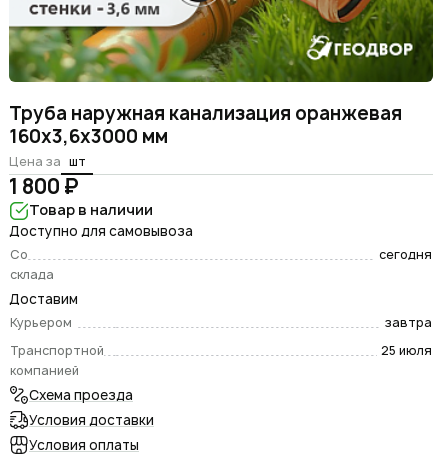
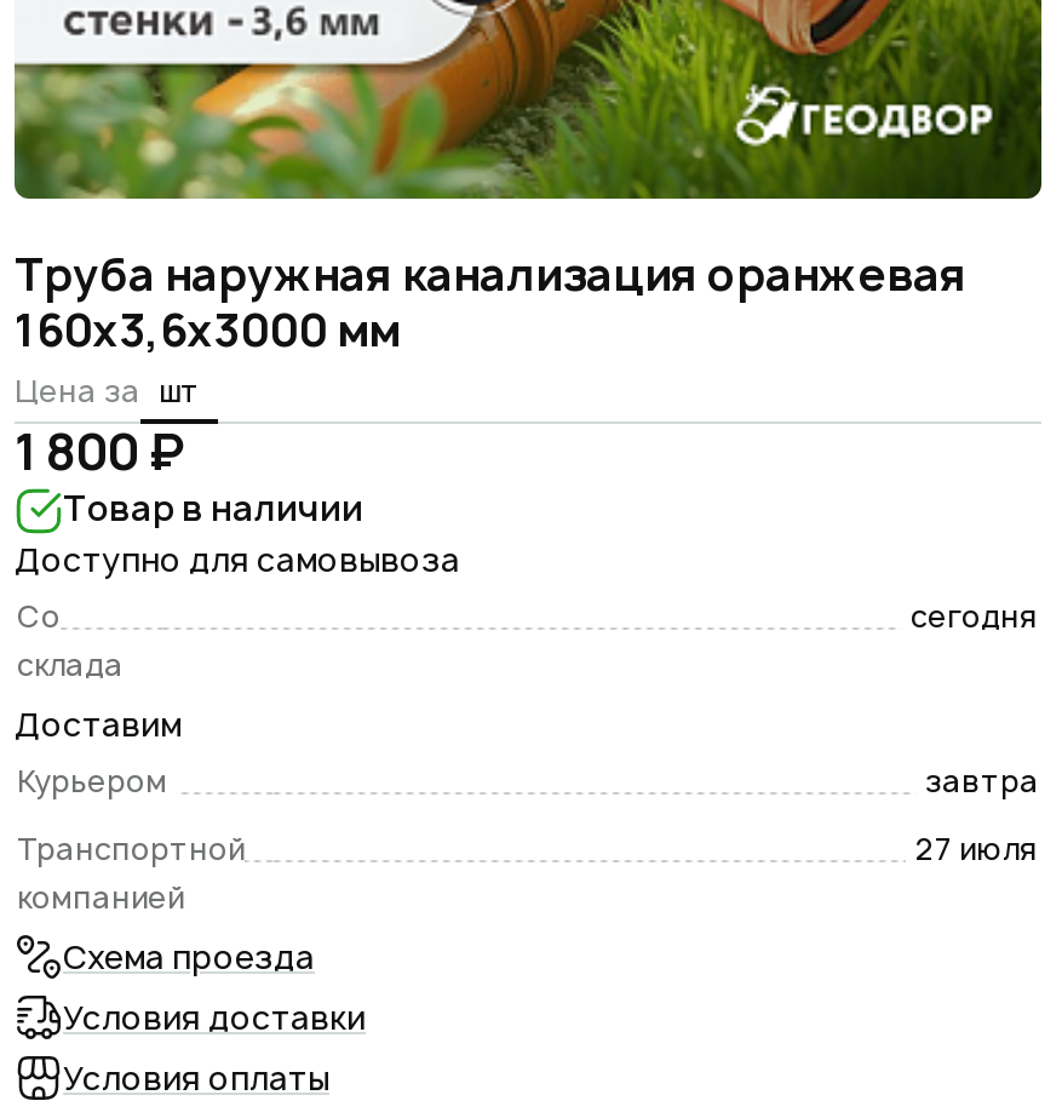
- 25 июля
+ 27 июля
